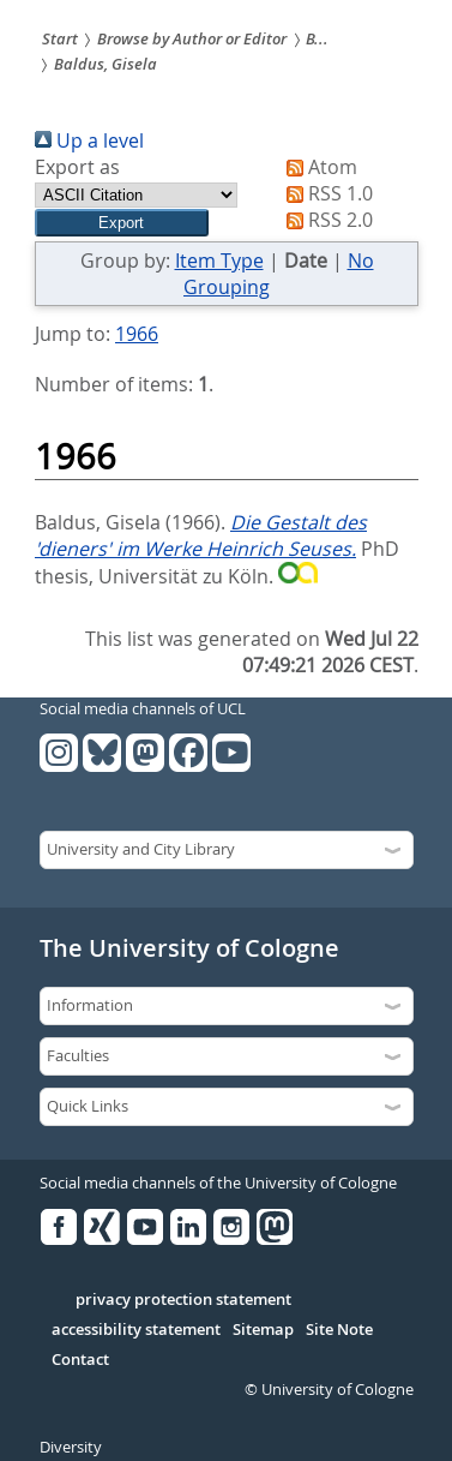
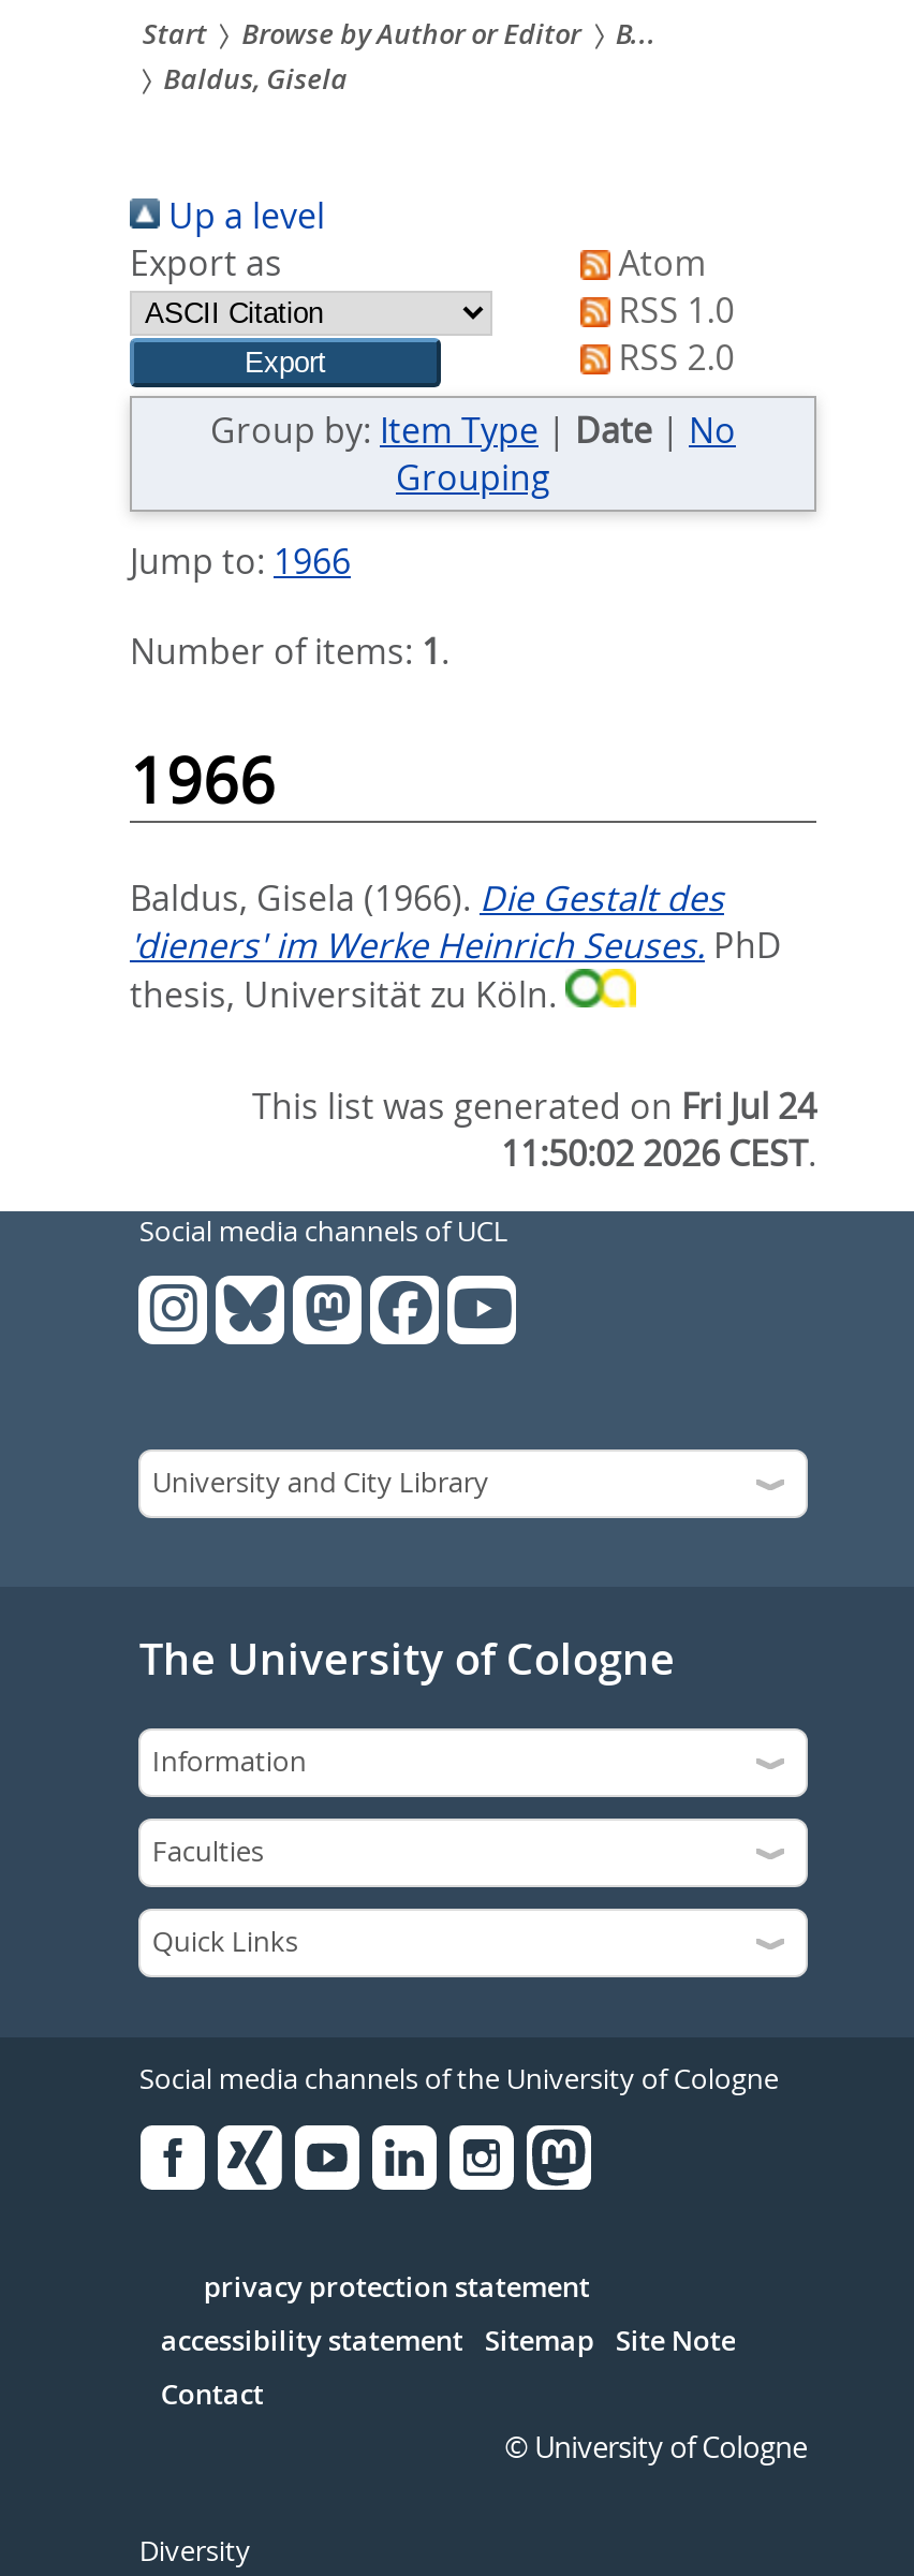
- This list was generated on Wed Jul 22
+ This list was generated on Fri Jul 24

- 07:49:21 2026 CEST.
+ 11:50:02 2026 CEST.
